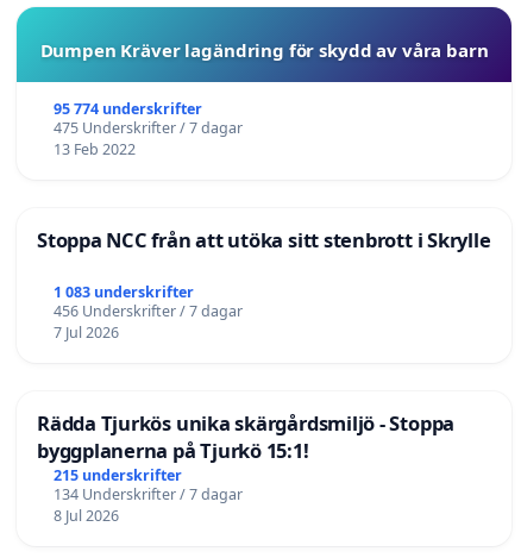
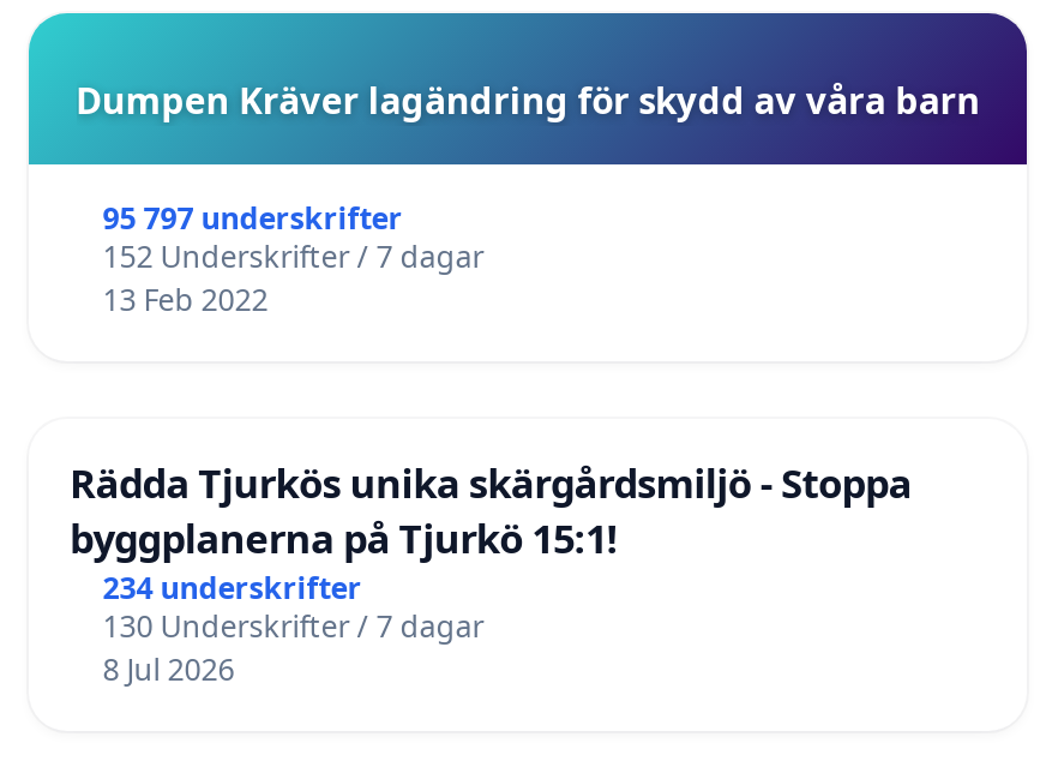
- 95 774 underskrifter
+ 95 797 underskrifter

- 475 Underskrifter / 7 dagar
+ 152 Underskrifter / 7 dagar

- Stoppa NCC från att utöka sitt stenbrott i Skrylle
- 1 083 underskrifter
- 456 Underskrifter / 7 dagar
- 7 Jul 2026

- 215 underskrifter
+ 234 underskrifter

- 134 Underskrifter / 7 dagar
+ 130 Underskrifter / 7 dagar
